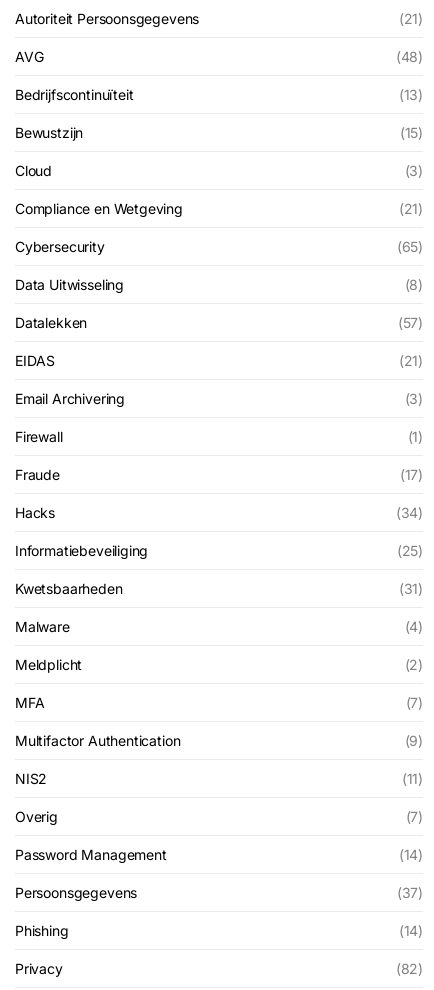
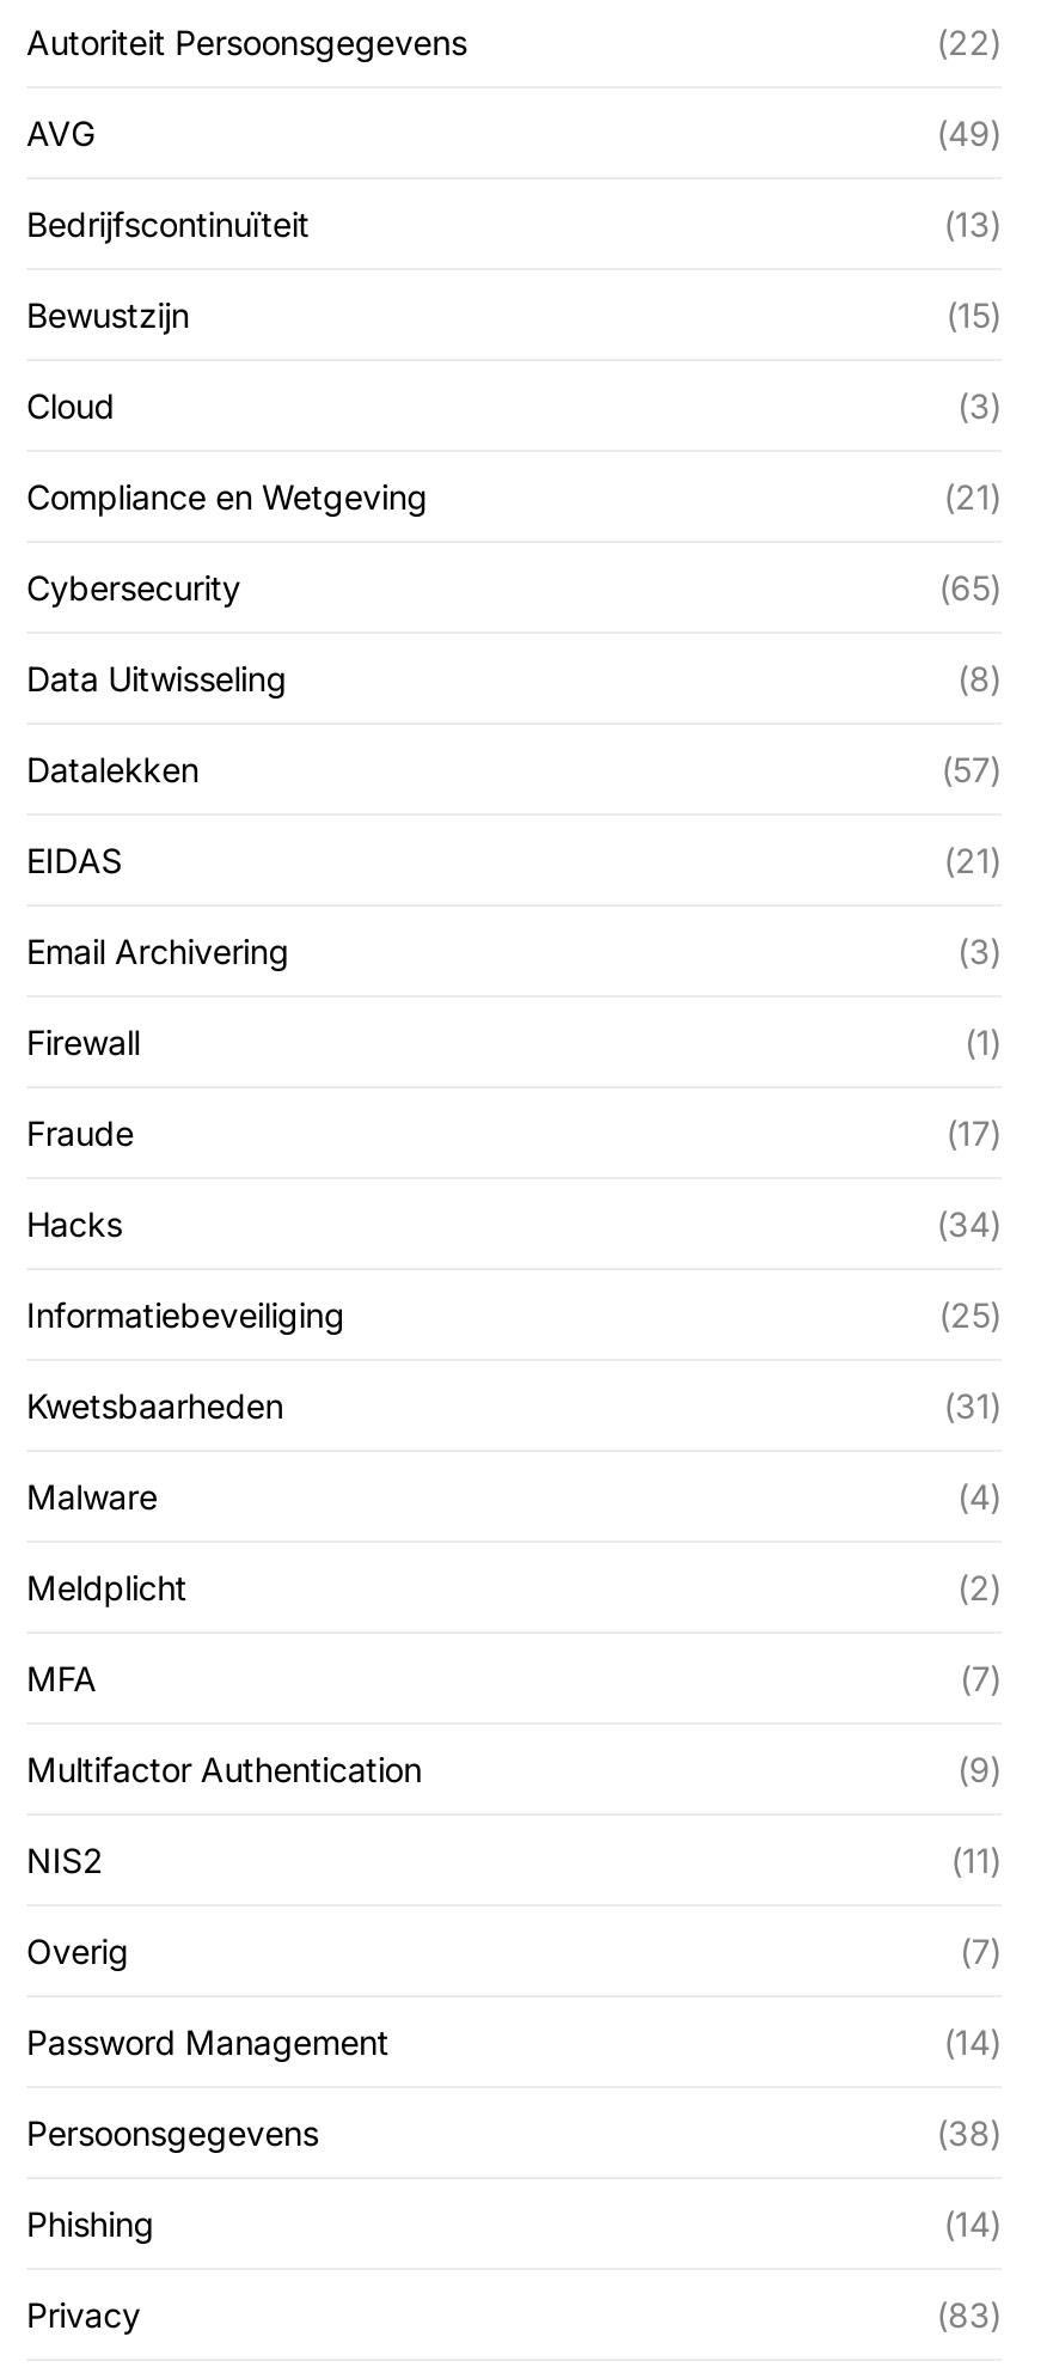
- (21)
+ (22)

- (48)
+ (49)

- (37)
+ (38)

- (82)
+ (83)
